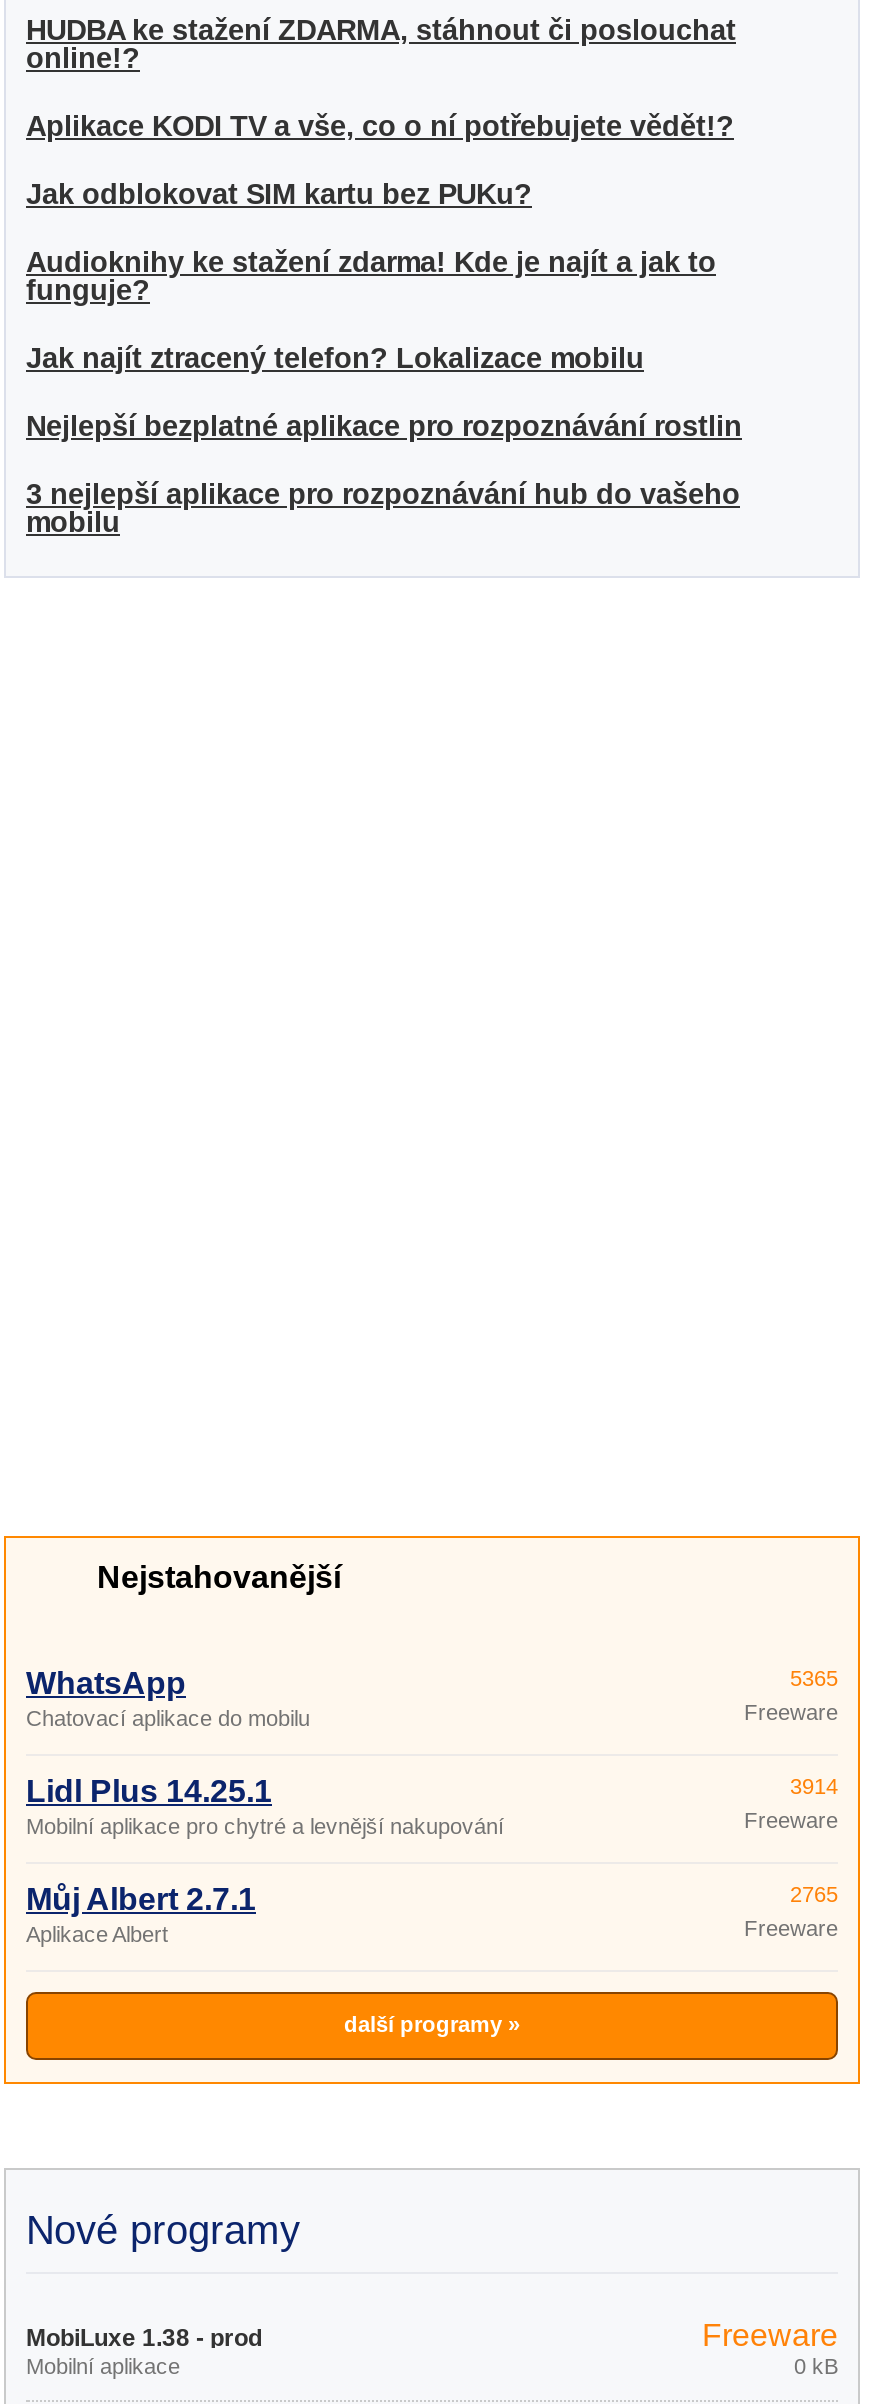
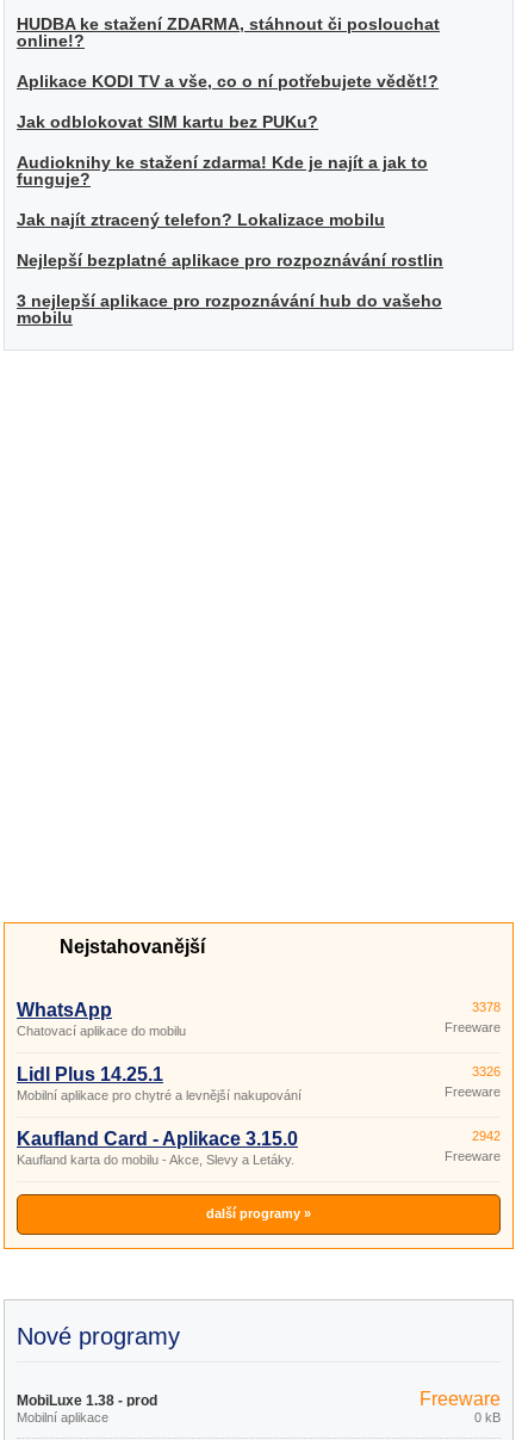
- 5365
+ 3378

- 3914
+ 3326

- Můj Albert 2.7.1
- Aplikace Albert
+ Kaufland Card - Aplikace 3.15.0
+ Kaufland karta do mobilu - Akce, Slevy a Letáky.

- 2765
+ 2942
